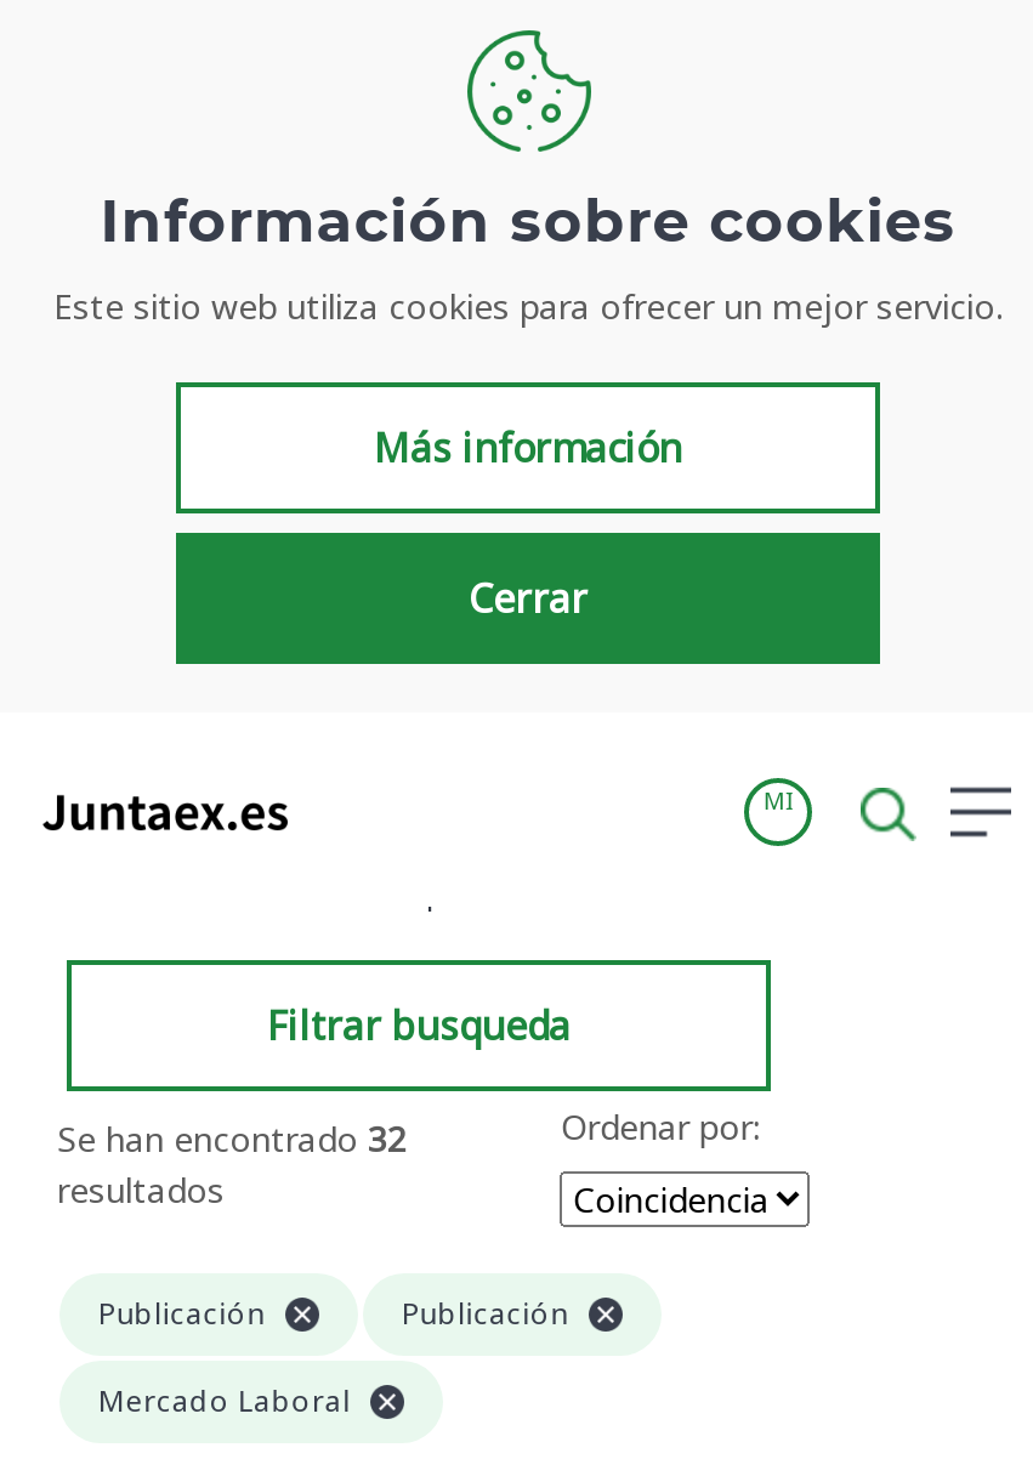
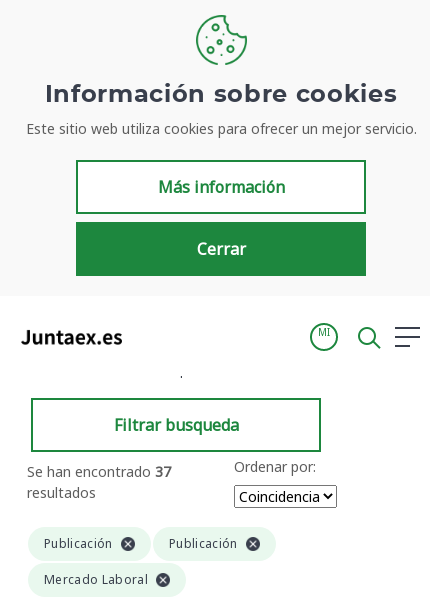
- Se han encontrado 32
+ Se han encontrado 37
